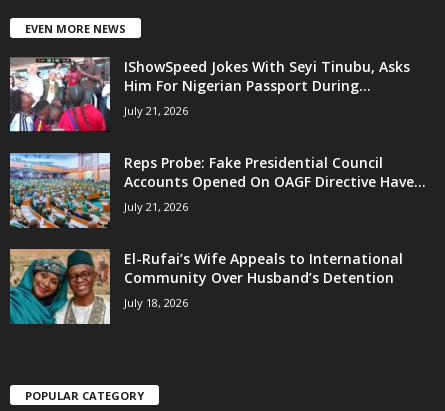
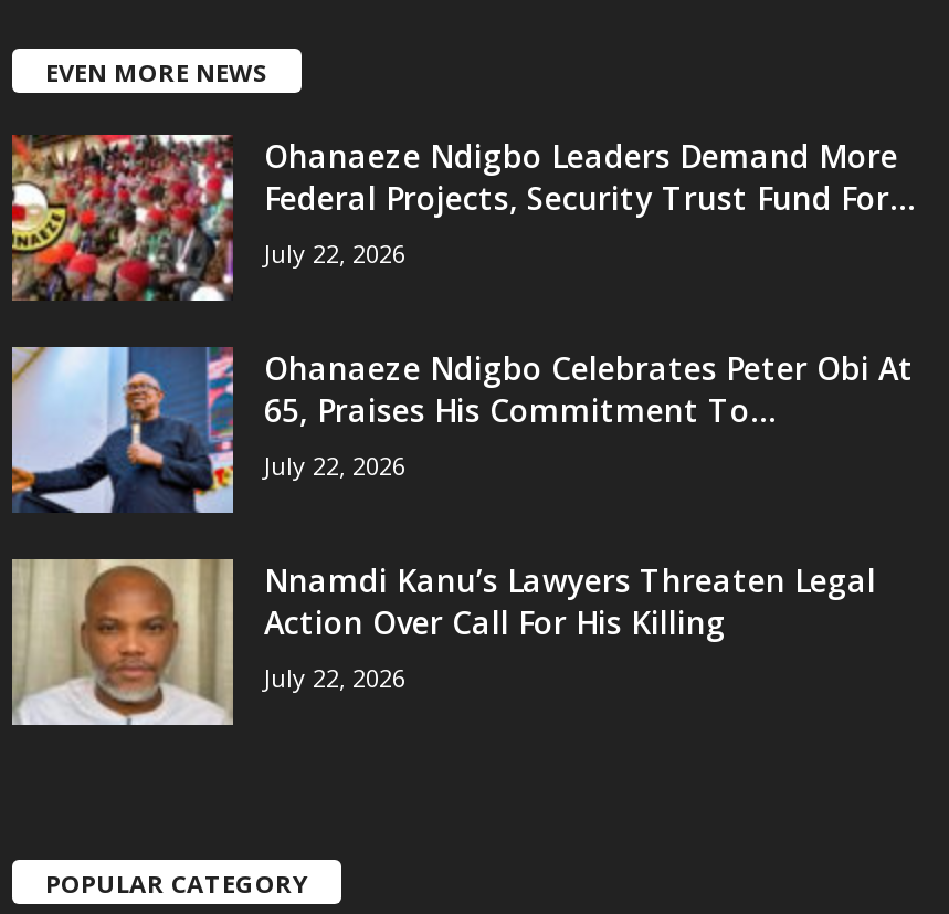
- [image]
- IShowSpeed Jokes With Seyi Tinubu, Asks
- Him For Nigerian Passport During...
- July 21, 2026
+ [image]
+ Ohanaeze Ndigbo Leaders Demand More
+ Federal Projects, Security Trust Fund For...
+ July 22, 2026

- [image]
- Reps Probe: Fake Presidential Council
- Accounts Opened On OAGF Directive Have...
- July 21, 2026
+ [image]
+ Ohanaeze Ndigbo Celebrates Peter Obi At
+ 65, Praises His Commitment To...
+ July 22, 2026

- [image]
- El-Rufai’s Wife Appeals to International
- Community Over Husband’s Detention
- July 18, 2026
+ [image]
+ Nnamdi Kanu’s Lawyers Threaten Legal
+ Action Over Call For His Killing
+ July 22, 2026
